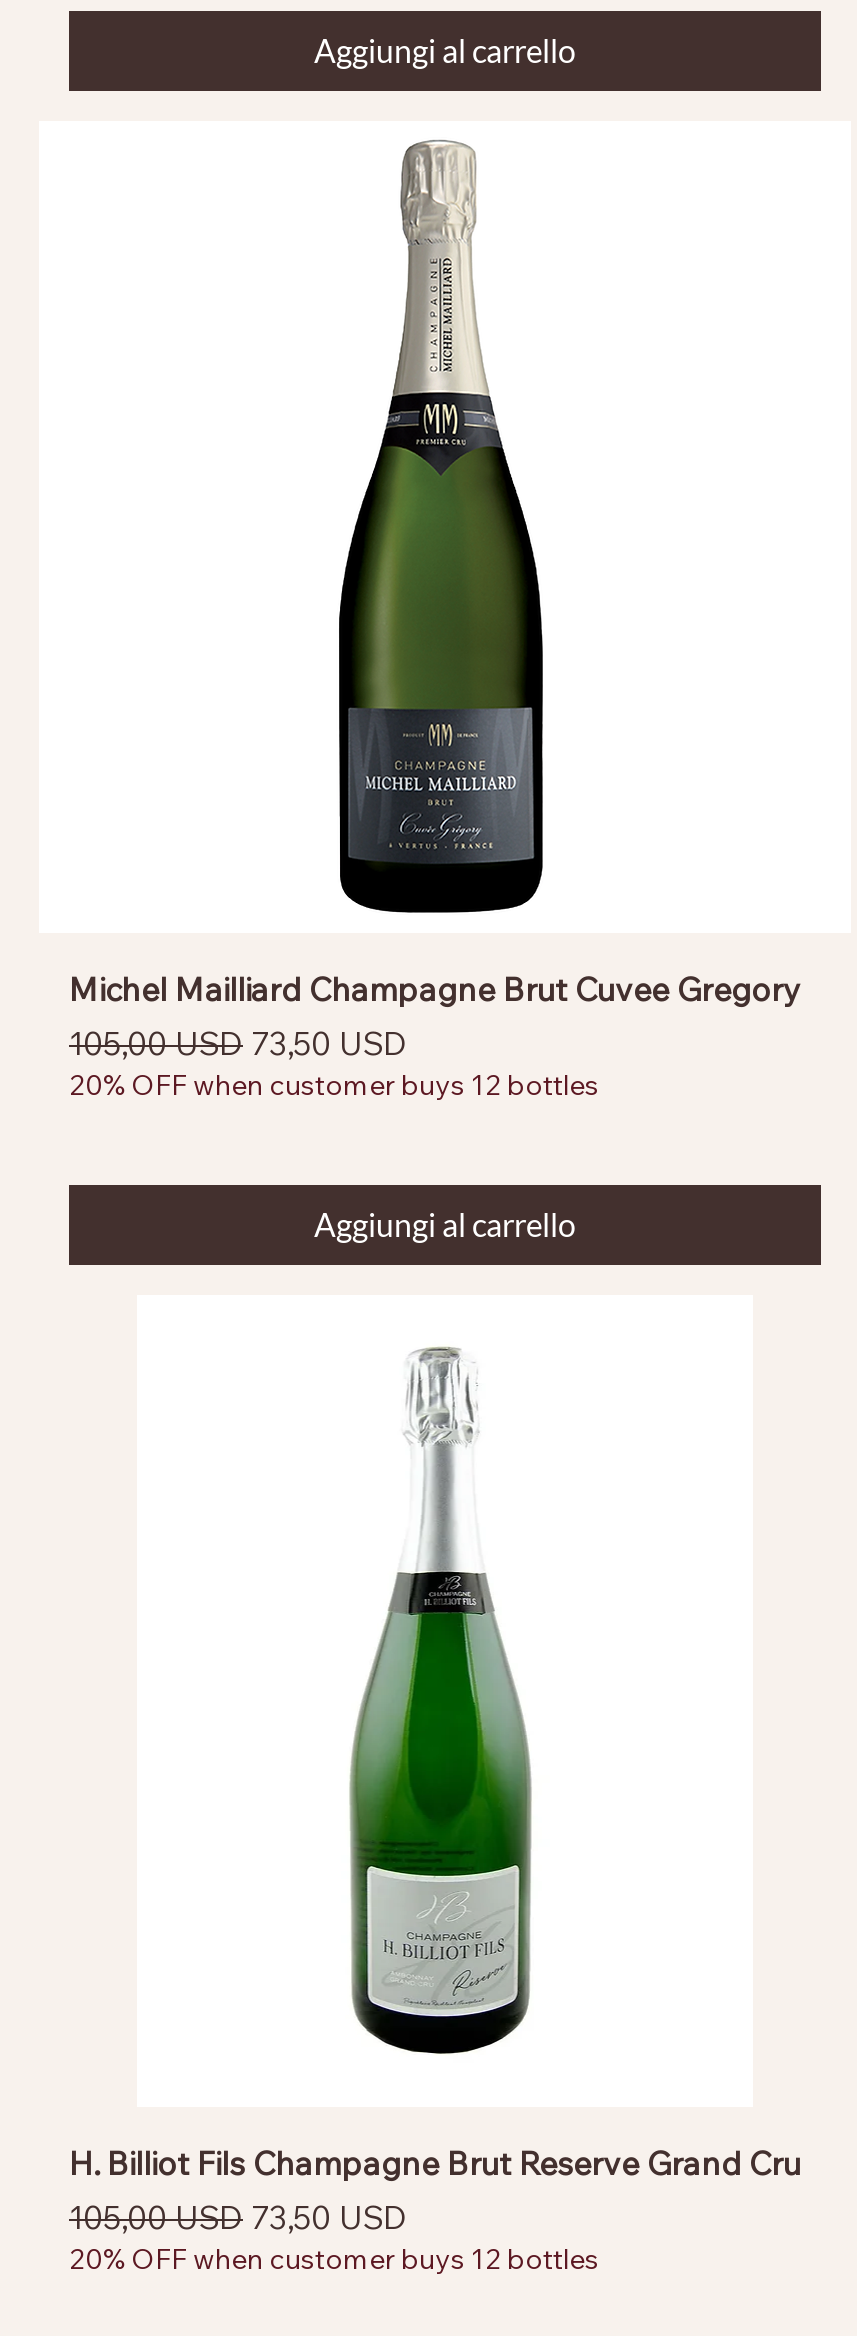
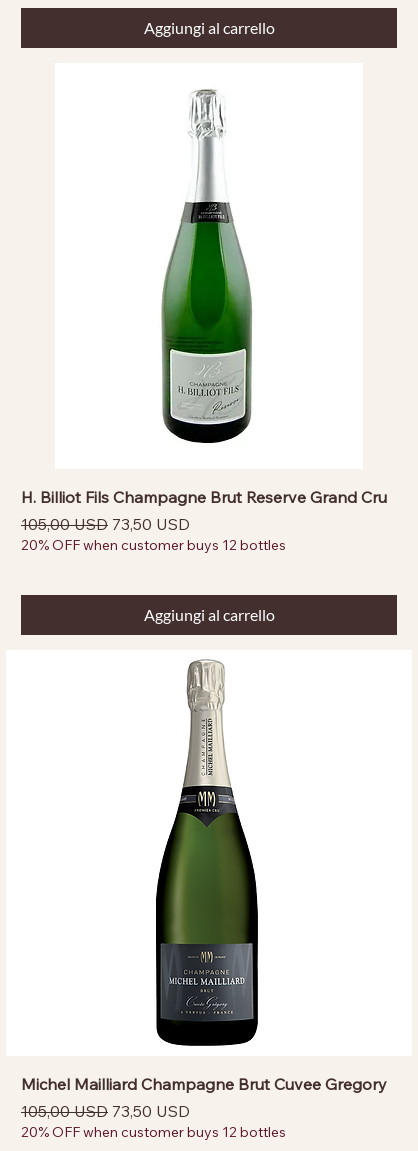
moved down: [image] | Michel Mailliard Champagne Brut Cuvee Gregory

moved up: [image] | H. Billiot Fils Champagne Brut Reserve Grand Cru
